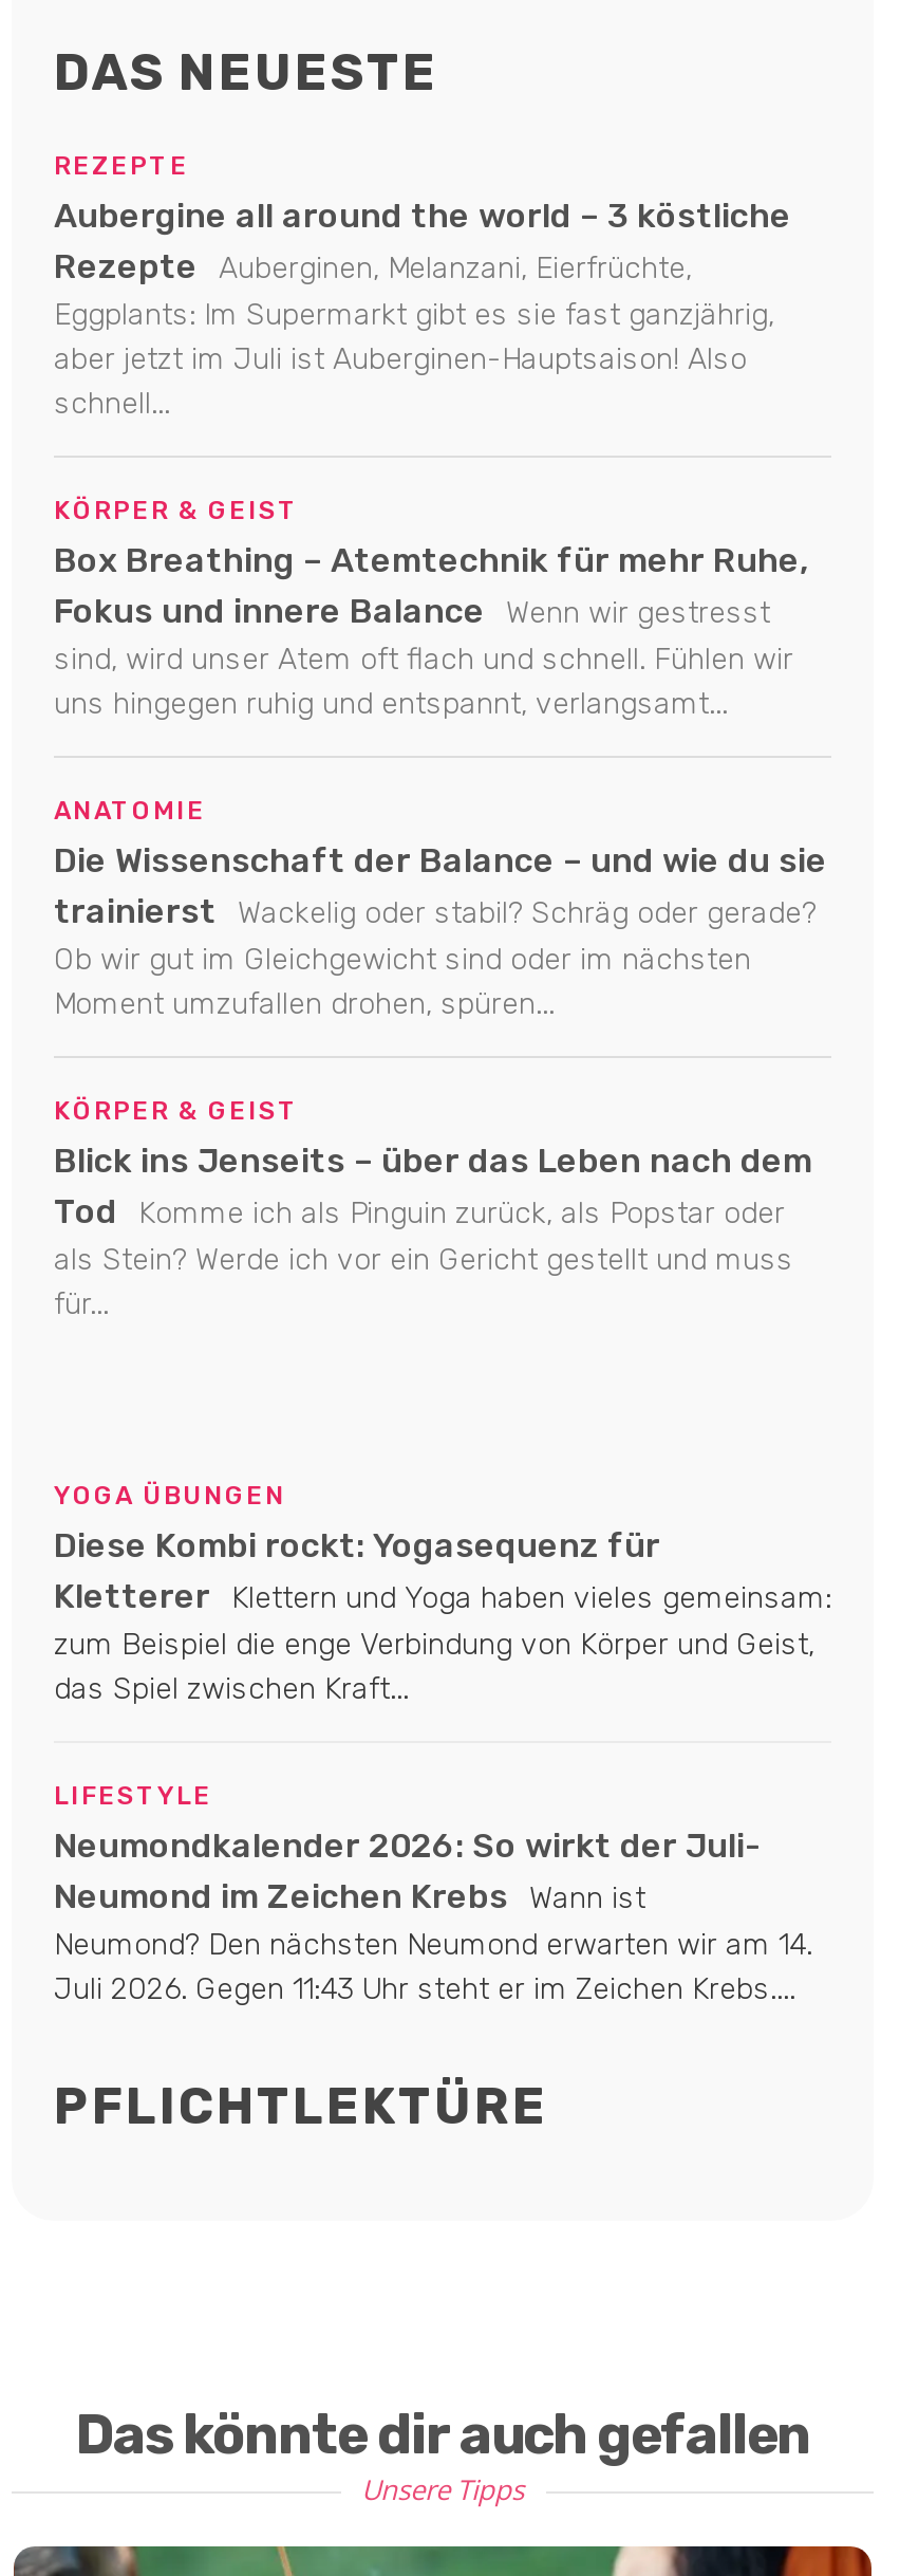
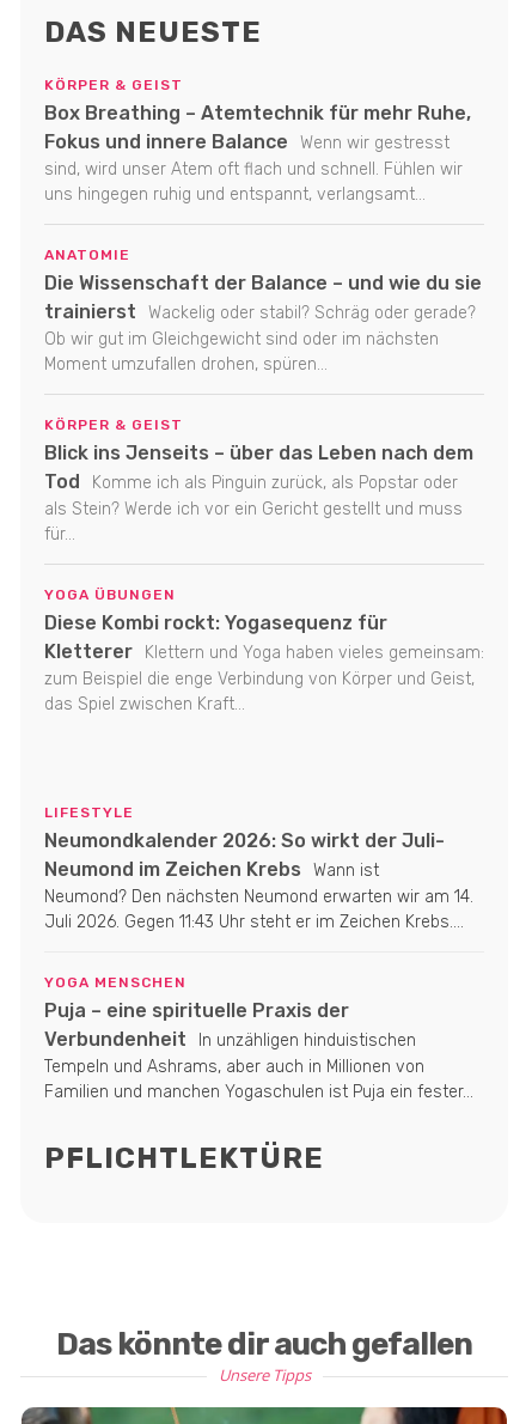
- REZEPTE
- Aubergine all around the world – 3 köstliche
- Rezepte Auberginen, Melanzani, Eierfrüchte,
- Eggplants: Im Supermarkt gibt es sie fast ganzjährig,
- aber jetzt im Juli ist Auberginen-Hauptsaison! Also
- schnell...

moved up: KÖRPER & GEIST | Box Breathing – Atemtechnik für mehr Ruhe, | Fokus und innere Balance Wenn wir gestresst | ... | als Stein? Werde ich vor ein Gericht gestellt und muss | für...

moved up: YOGA ÜBUNGEN | Diese Kombi rockt: Yogasequenz für | Kletterer Klettern und Yoga haben vieles gemeinsam: | zum Beispiel die enge Verbindung von Körper und Geist, | das Spiel zwischen Kraft...

moved up: LIFESTYLE | Neumondkalender 2026: So wirkt der Juli- | Neumond im Zeichen Krebs Wann ist | Neumond? Den nächsten Neumond erwarten wir am 14. | Juli 2026. Gegen 11:43 Uhr steht er im Zeichen Krebs....

+ YOGA MENSCHEN
+ Puja – eine spirituelle Praxis der
+ Verbundenheit In unzähligen hinduistischen
+ Tempeln und Ashrams, aber auch in Millionen von
+ Familien und manchen Yogaschulen ist Puja ein fester...
